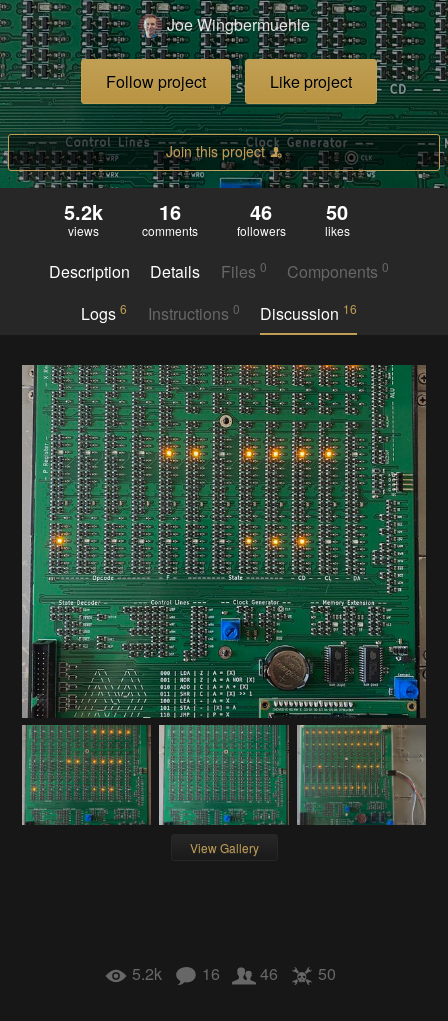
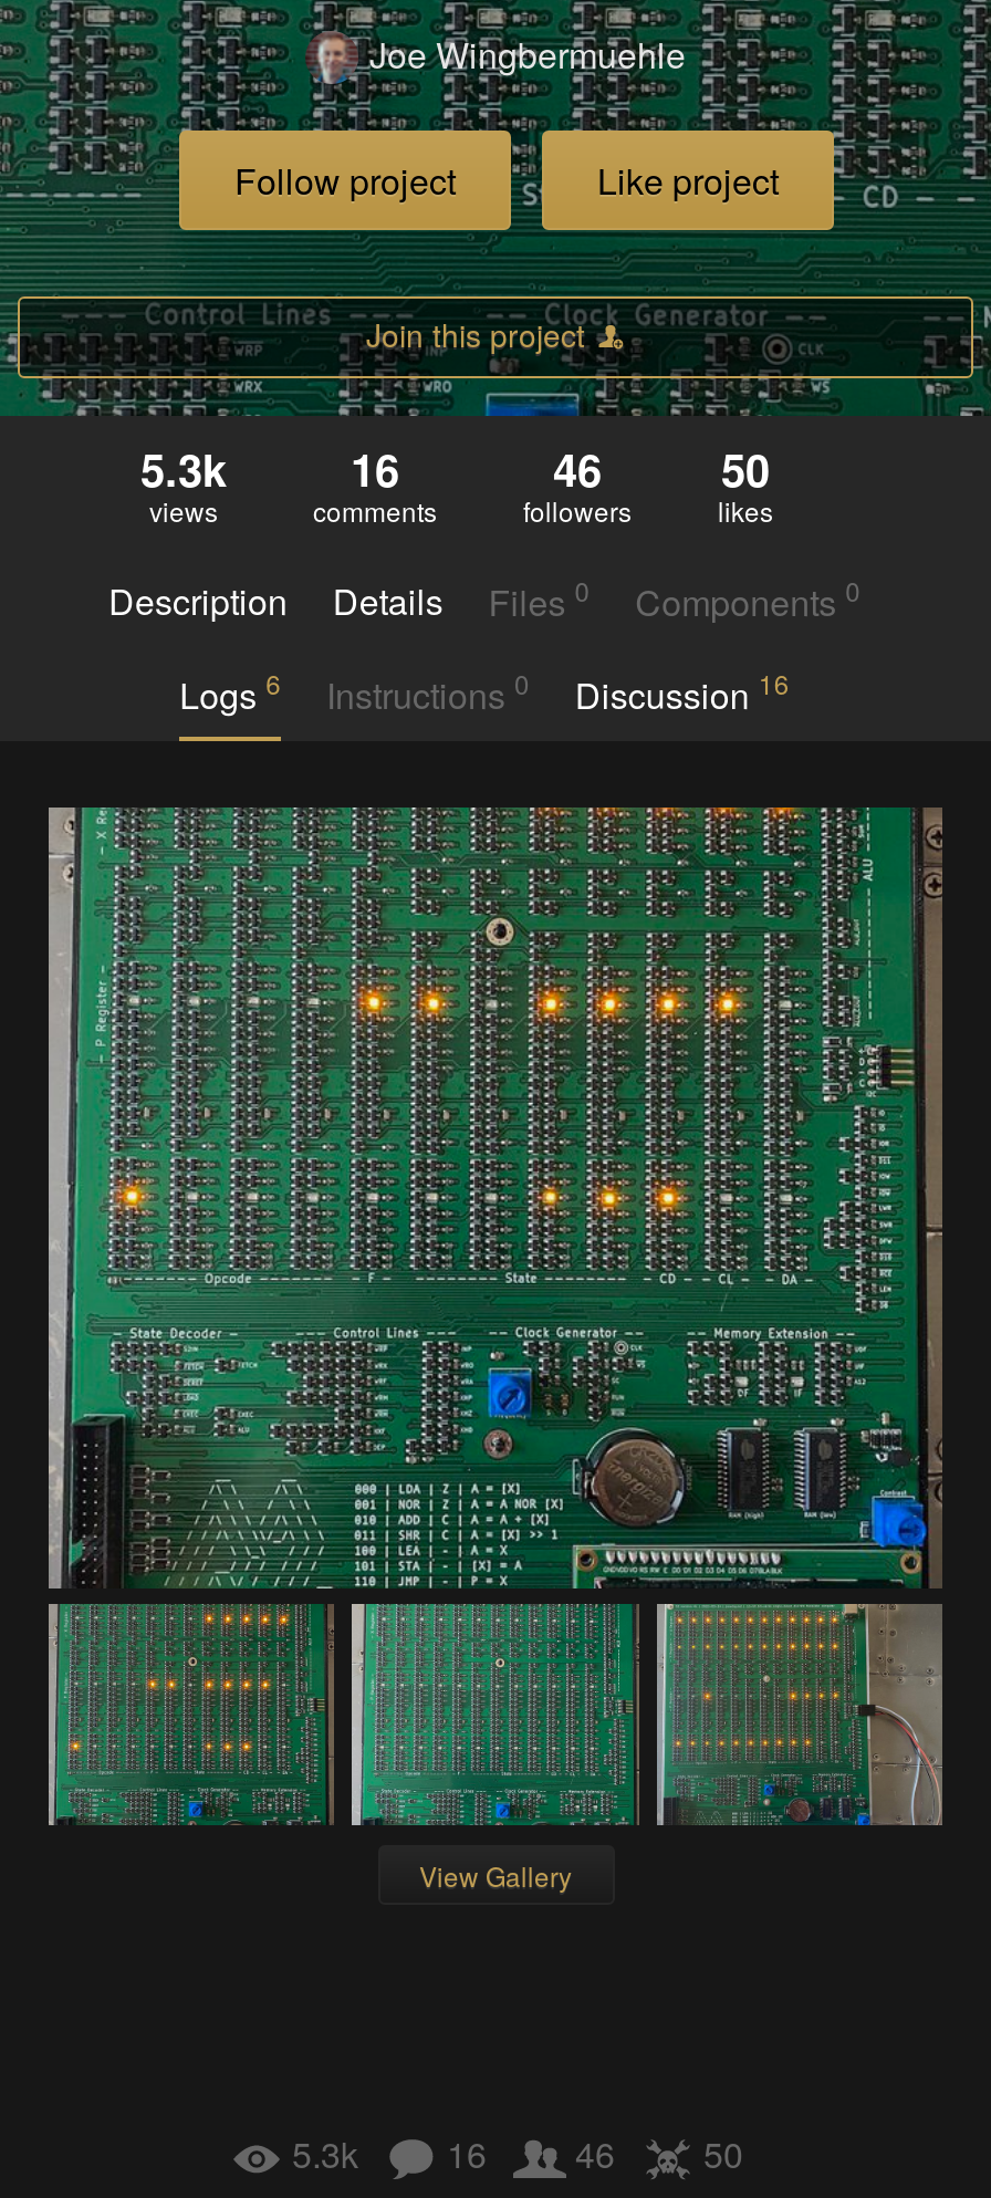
- 5.2k 16
+ 5.3k 16

- 5.2k 16 46 50
+ 5.3k 16 46 50
